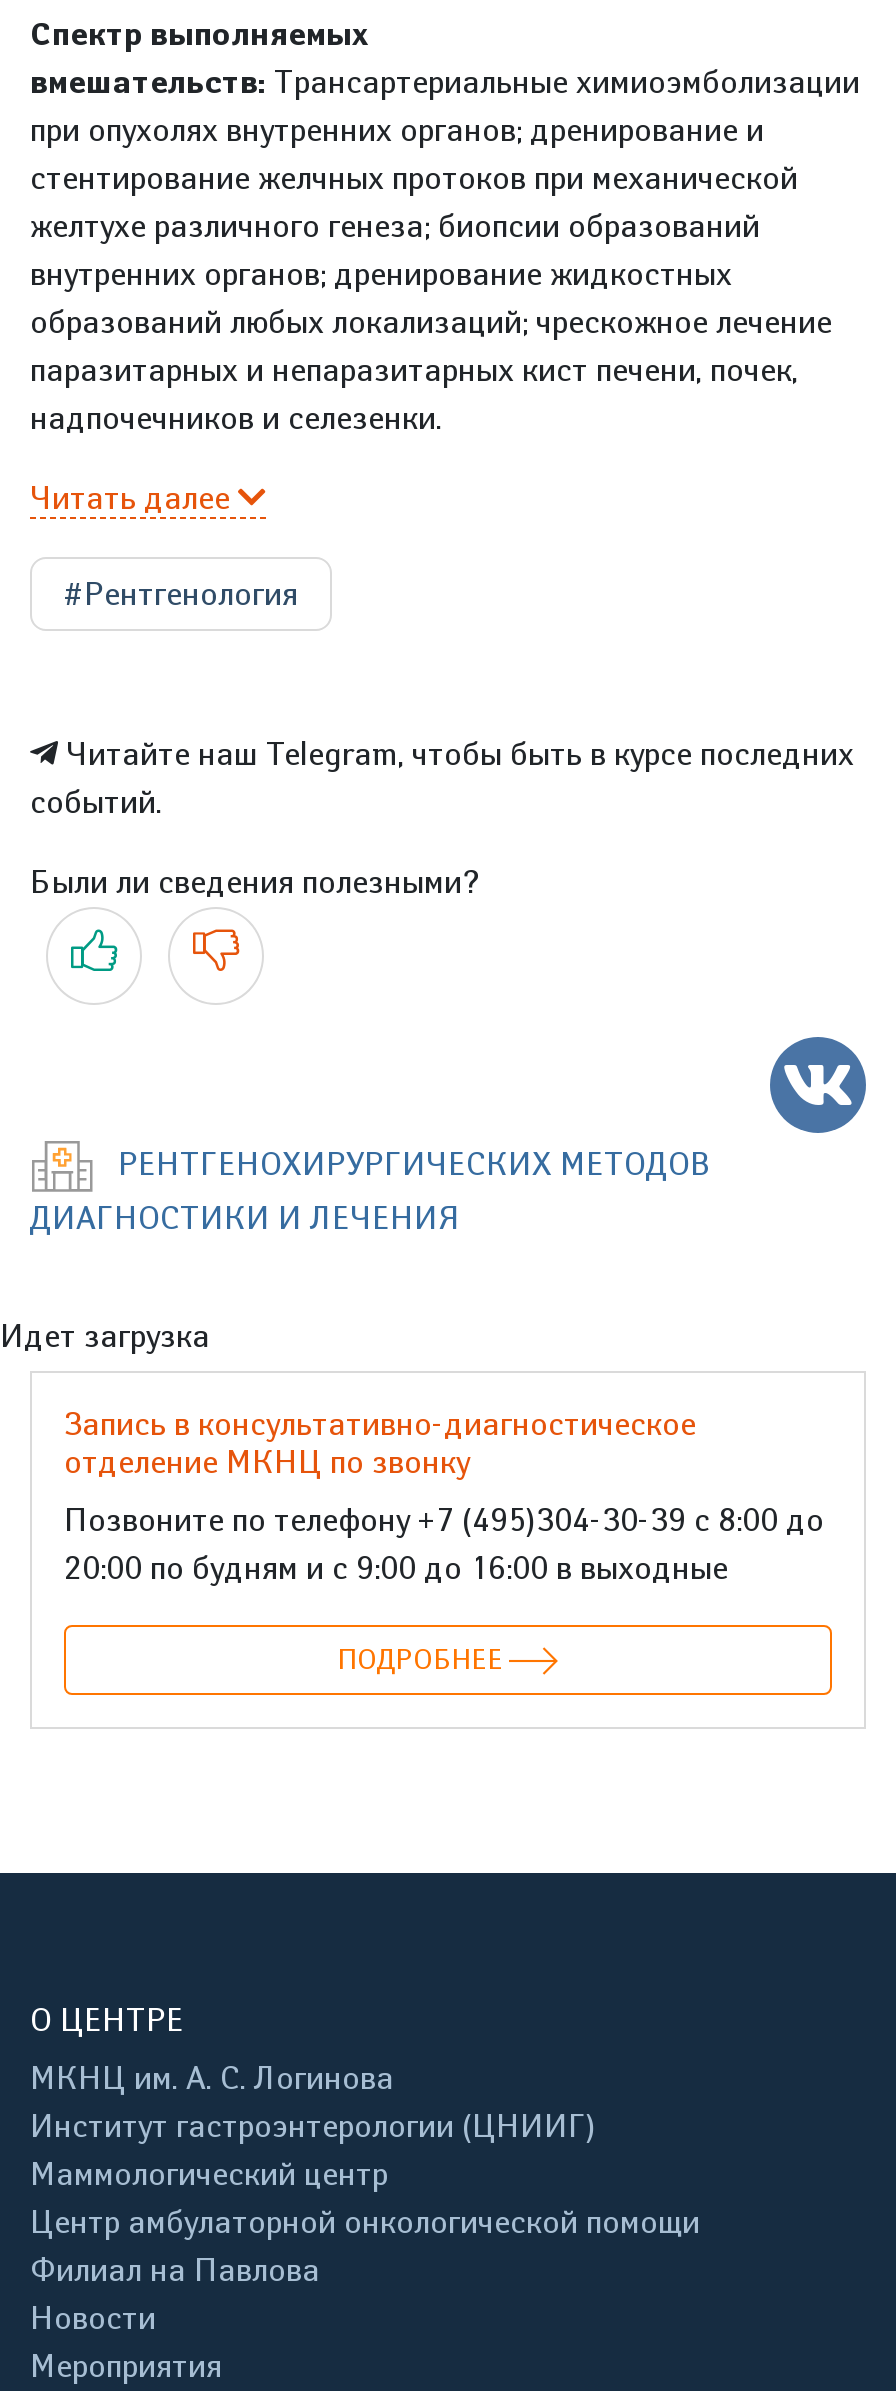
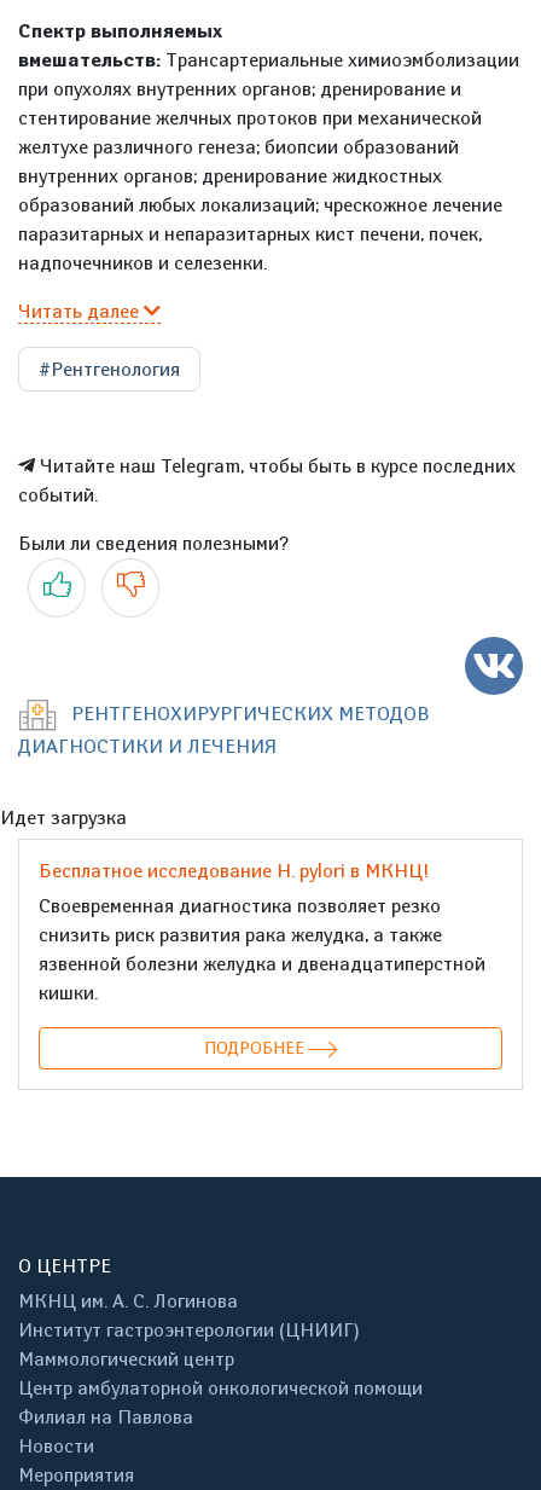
- Запись в консультативно-диагностическое
- отделение МКНЦ по звонку
+ Бесплатное исследование H. pylori в МКНЦ!

- Позвоните по телефону +7 (495)304-30-39 с 8:00 до
- 20:00 по будням и с 9:00 до 16:00 в выходные
+ Своевременная диагностика позволяет резко
+ снизить риск развития рака желудка, а также
+ язвенной болезни желудка и двенадцатиперстной
+ кишки.
